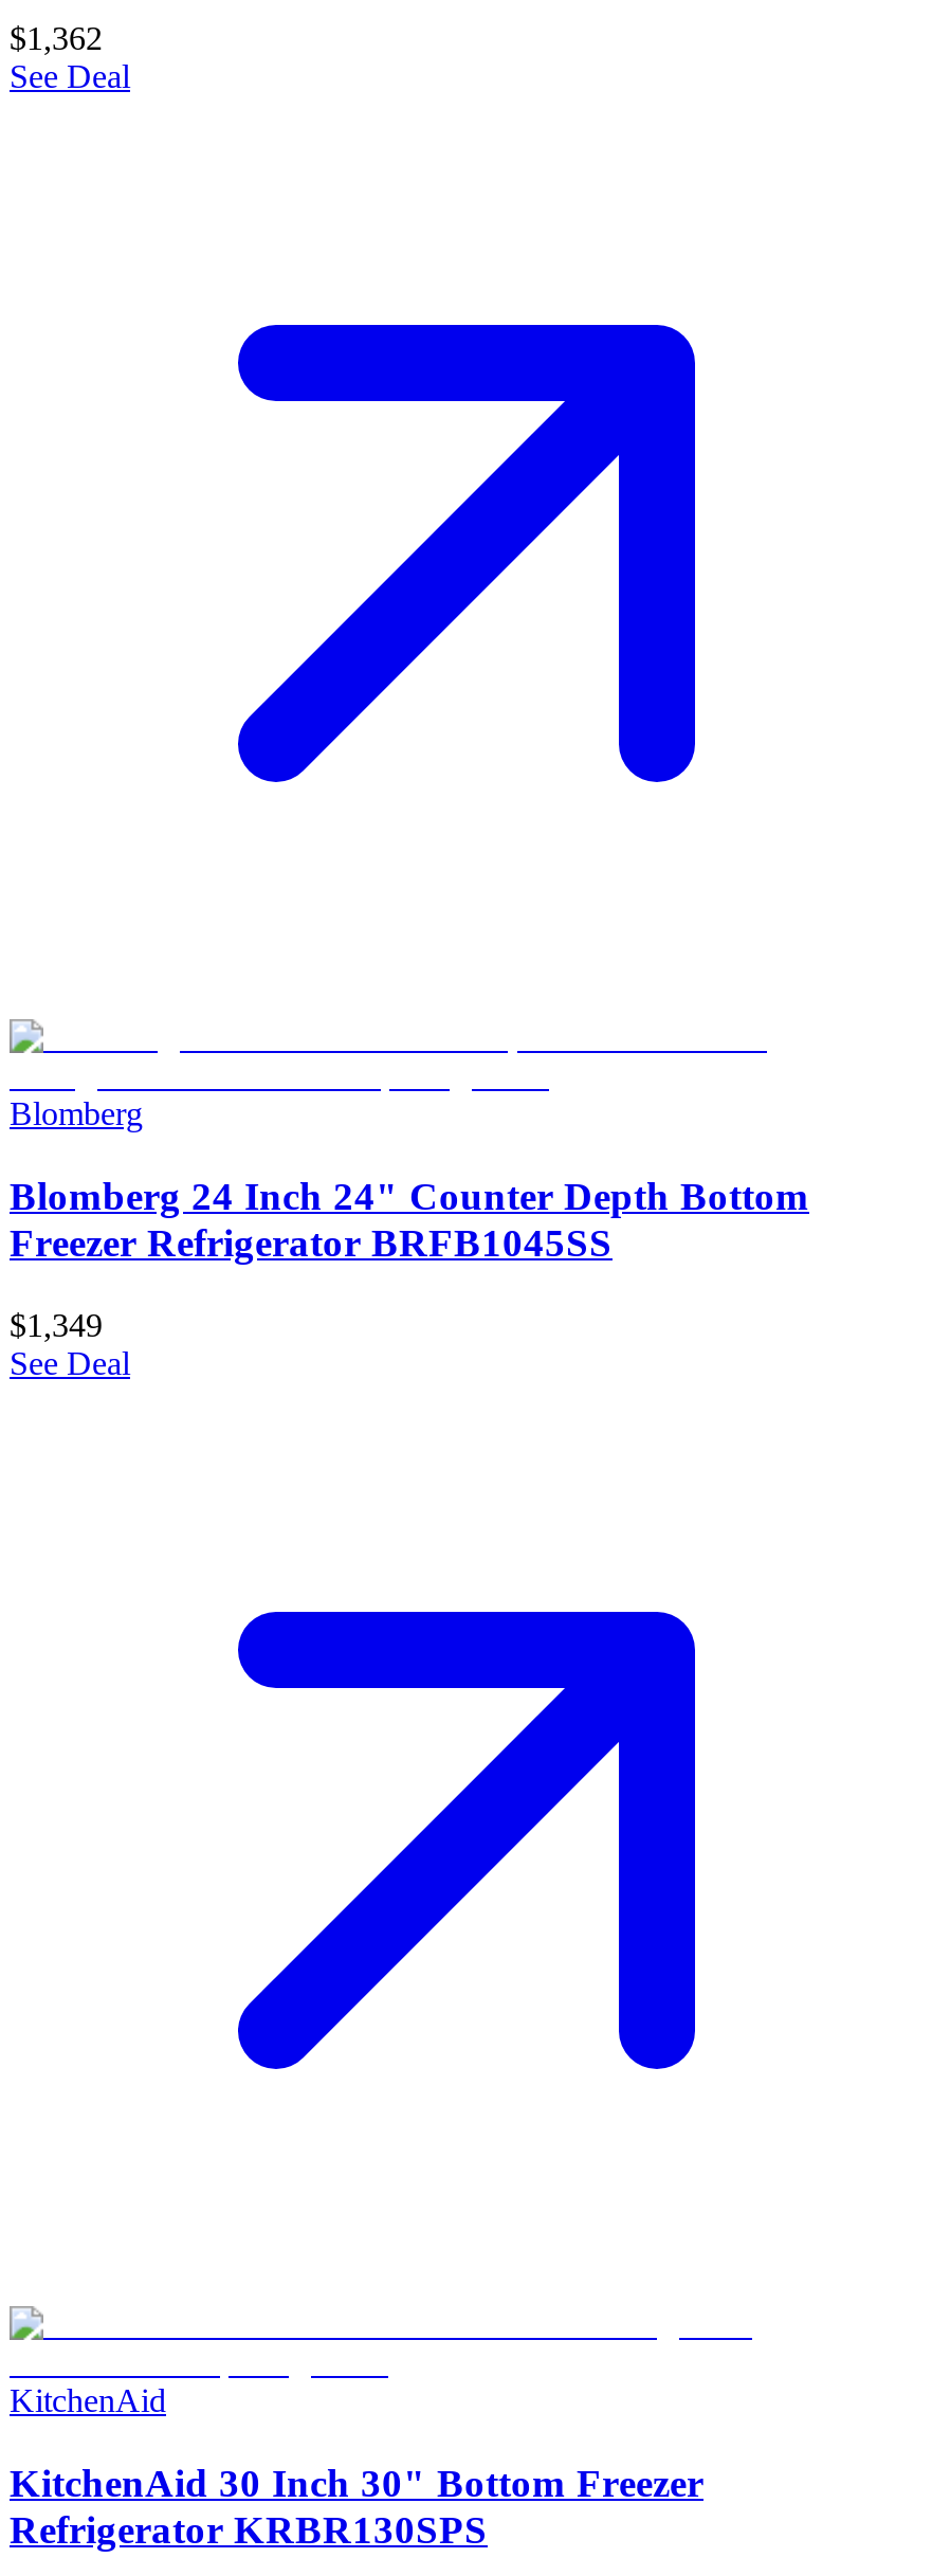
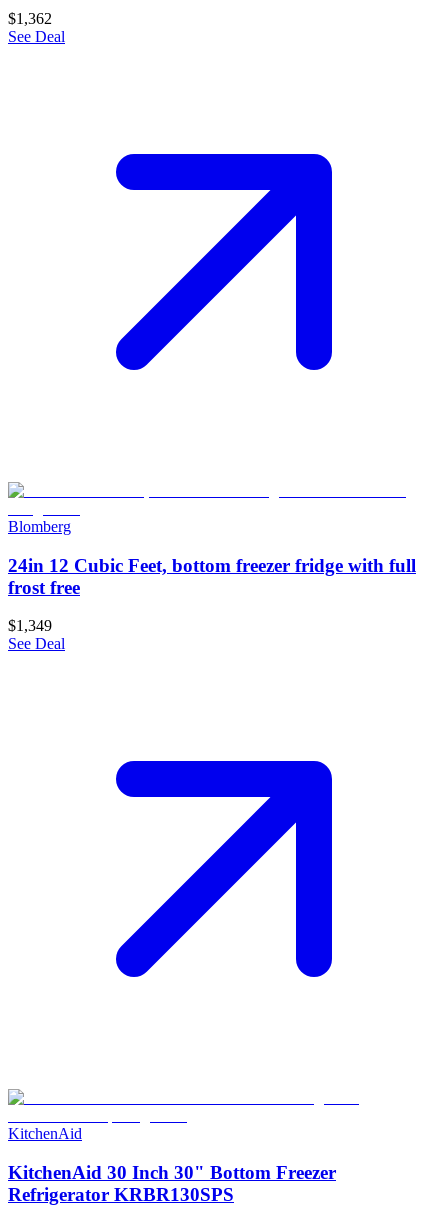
- Blomberg 24 Inch 24" Counter Depth Bottom
- Freezer Refrigerator BRFB1045SS
+ 24in 12 Cubic Feet, bottom freezer fridge with full
+ frost free
